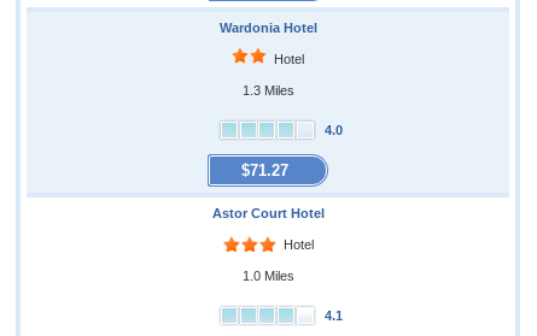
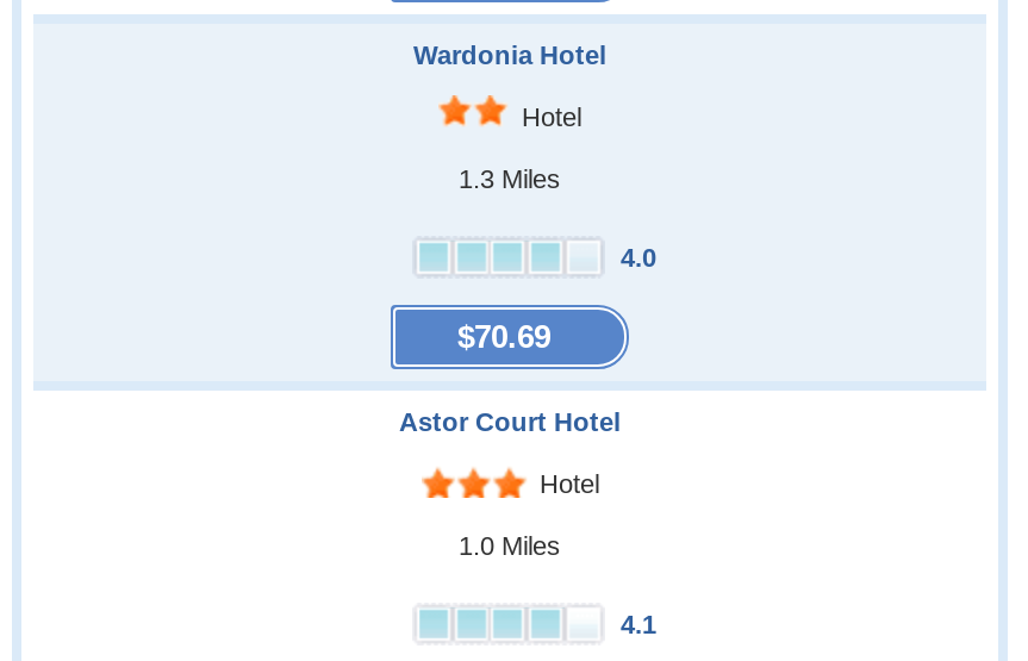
- $71.27
+ $70.69
